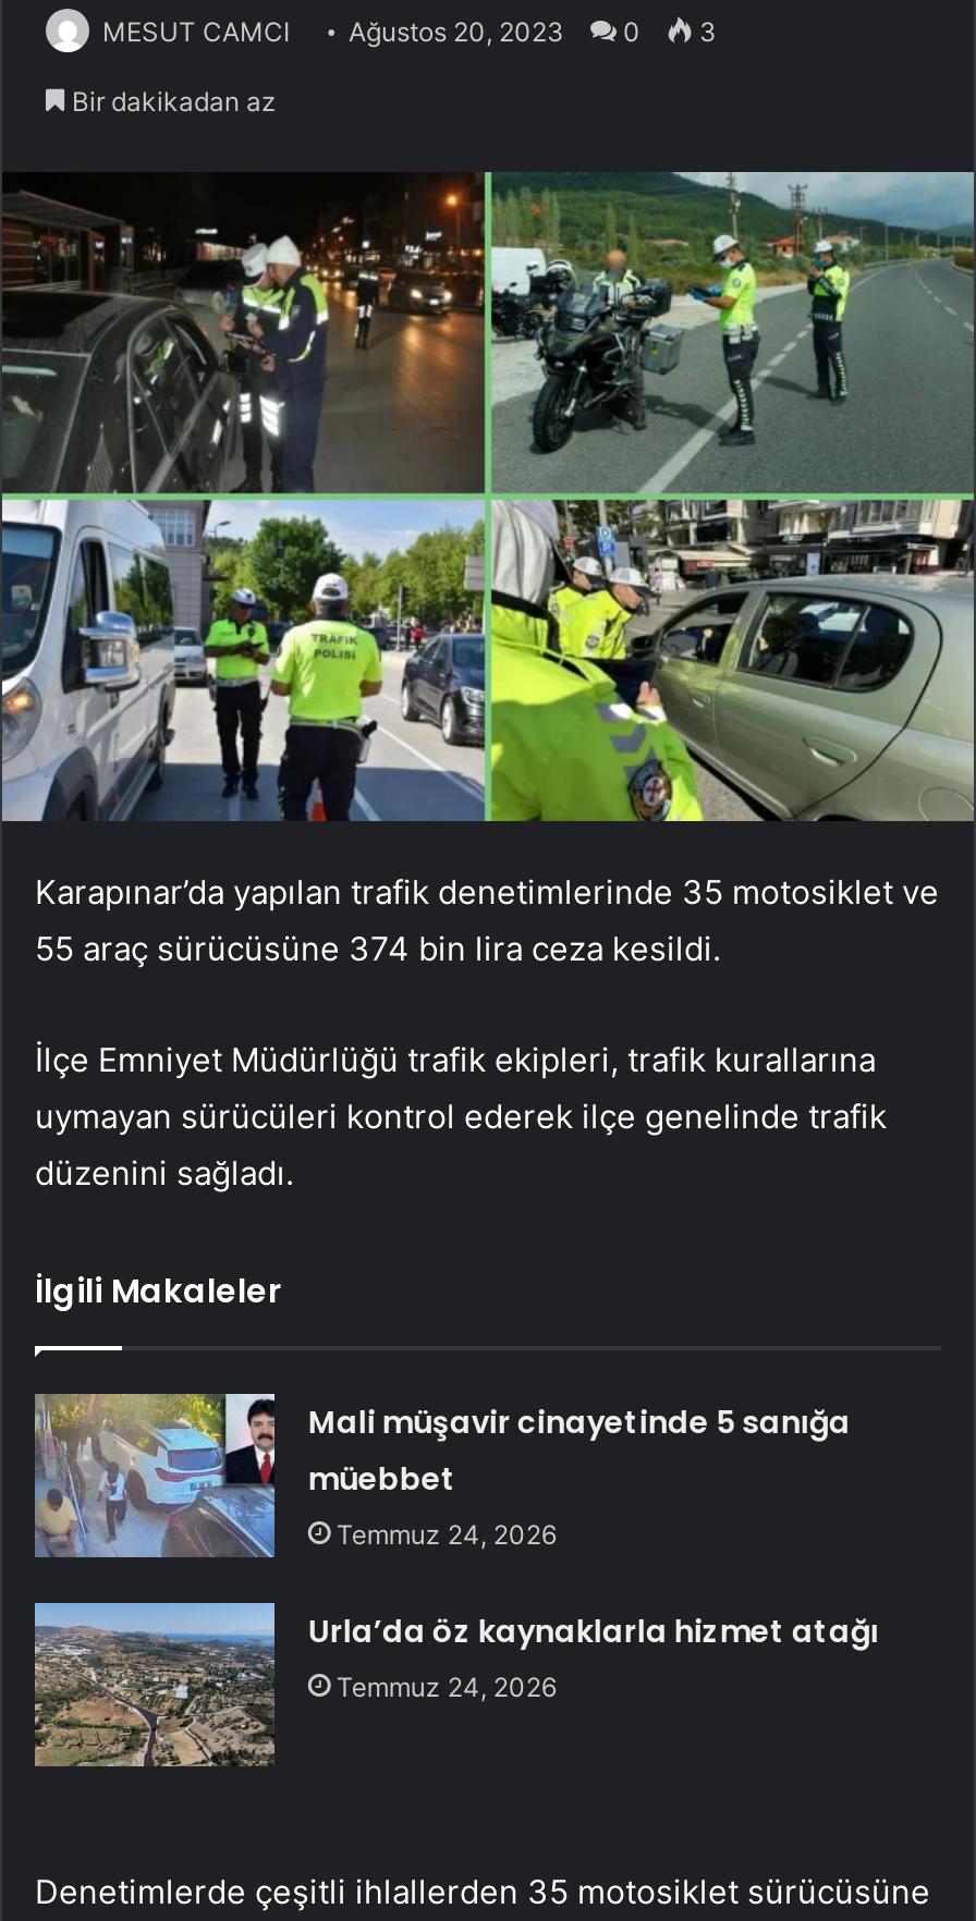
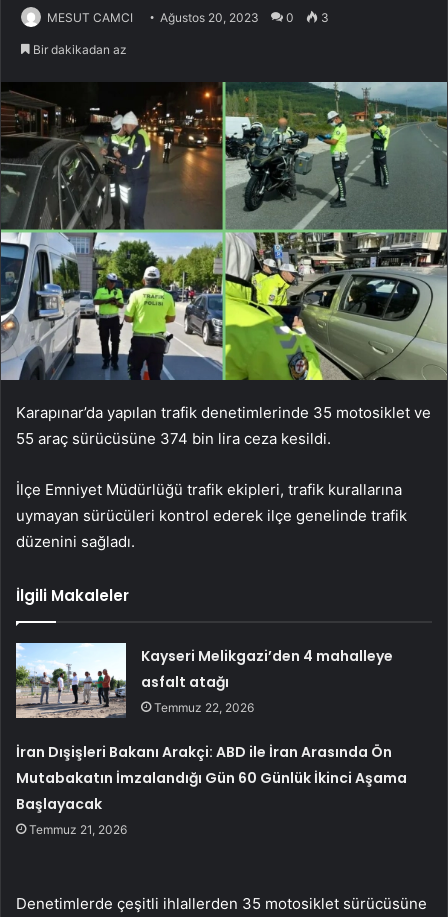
- [image]
- Mali müşavir cinayetinde 5 sanığa
- müebbet
- Temmuz 24, 2026
+ [image]
+ Kayseri Melikgazi’den 4 mahalleye
+ asfalt atağı
+ Temmuz 22, 2026

- Urla’da öz kaynaklarla hizmet atağı
- Temmuz 24, 2026
+ İran Dışişleri Bakanı Arakçi: ABD ile İran Arasında Ön
+ Mutabakatın İmzalandığı Gün 60 Günlük İkinci Aşama
+ Başlayacak
+ Temmuz 21, 2026
